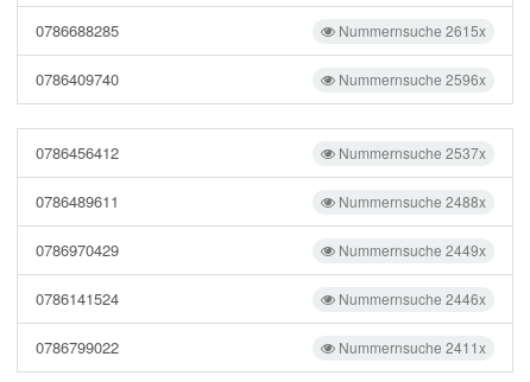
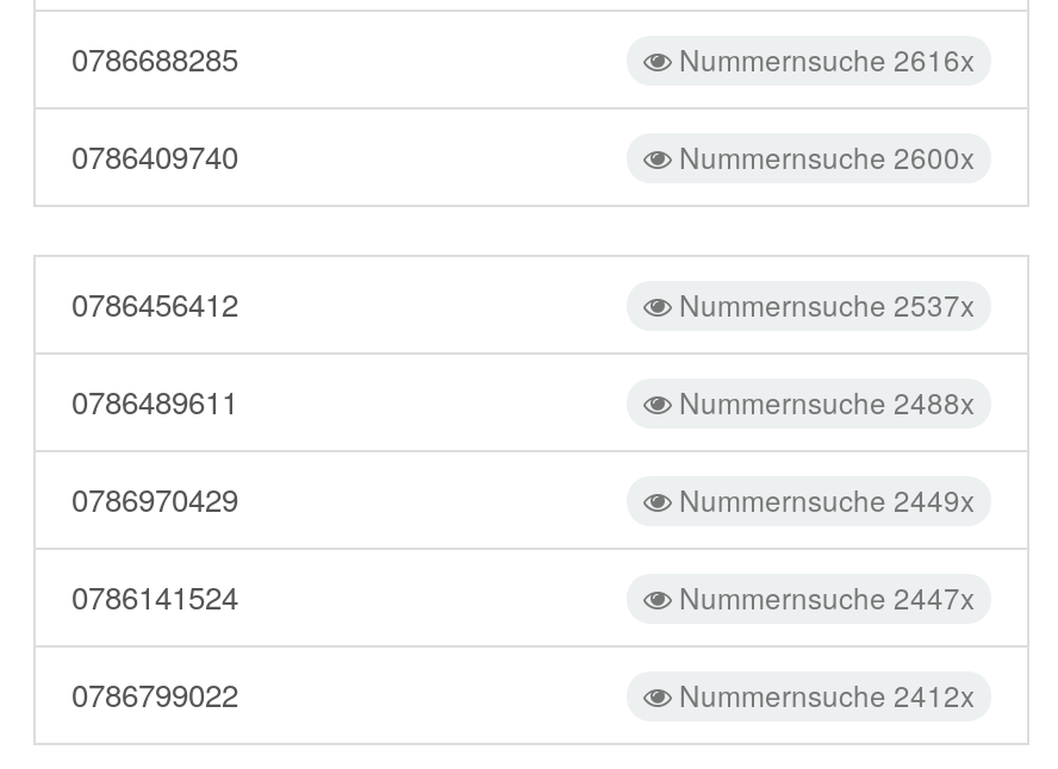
- Nummernsuche 2615x
+ Nummernsuche 2616x

- Nummernsuche 2596x
+ Nummernsuche 2600x

- Nummernsuche 2446x
+ Nummernsuche 2447x

- Nummernsuche 2411x
+ Nummernsuche 2412x
